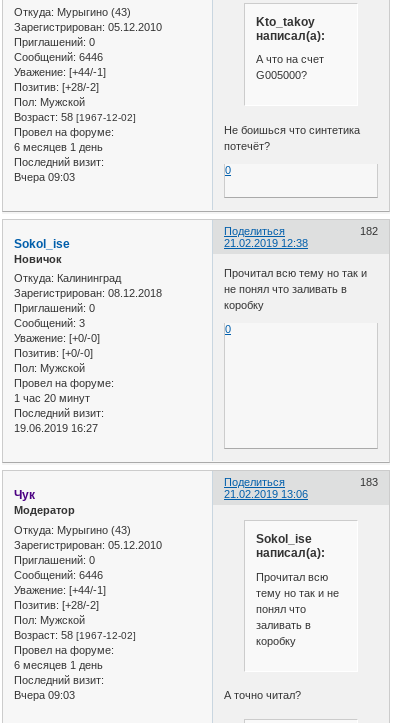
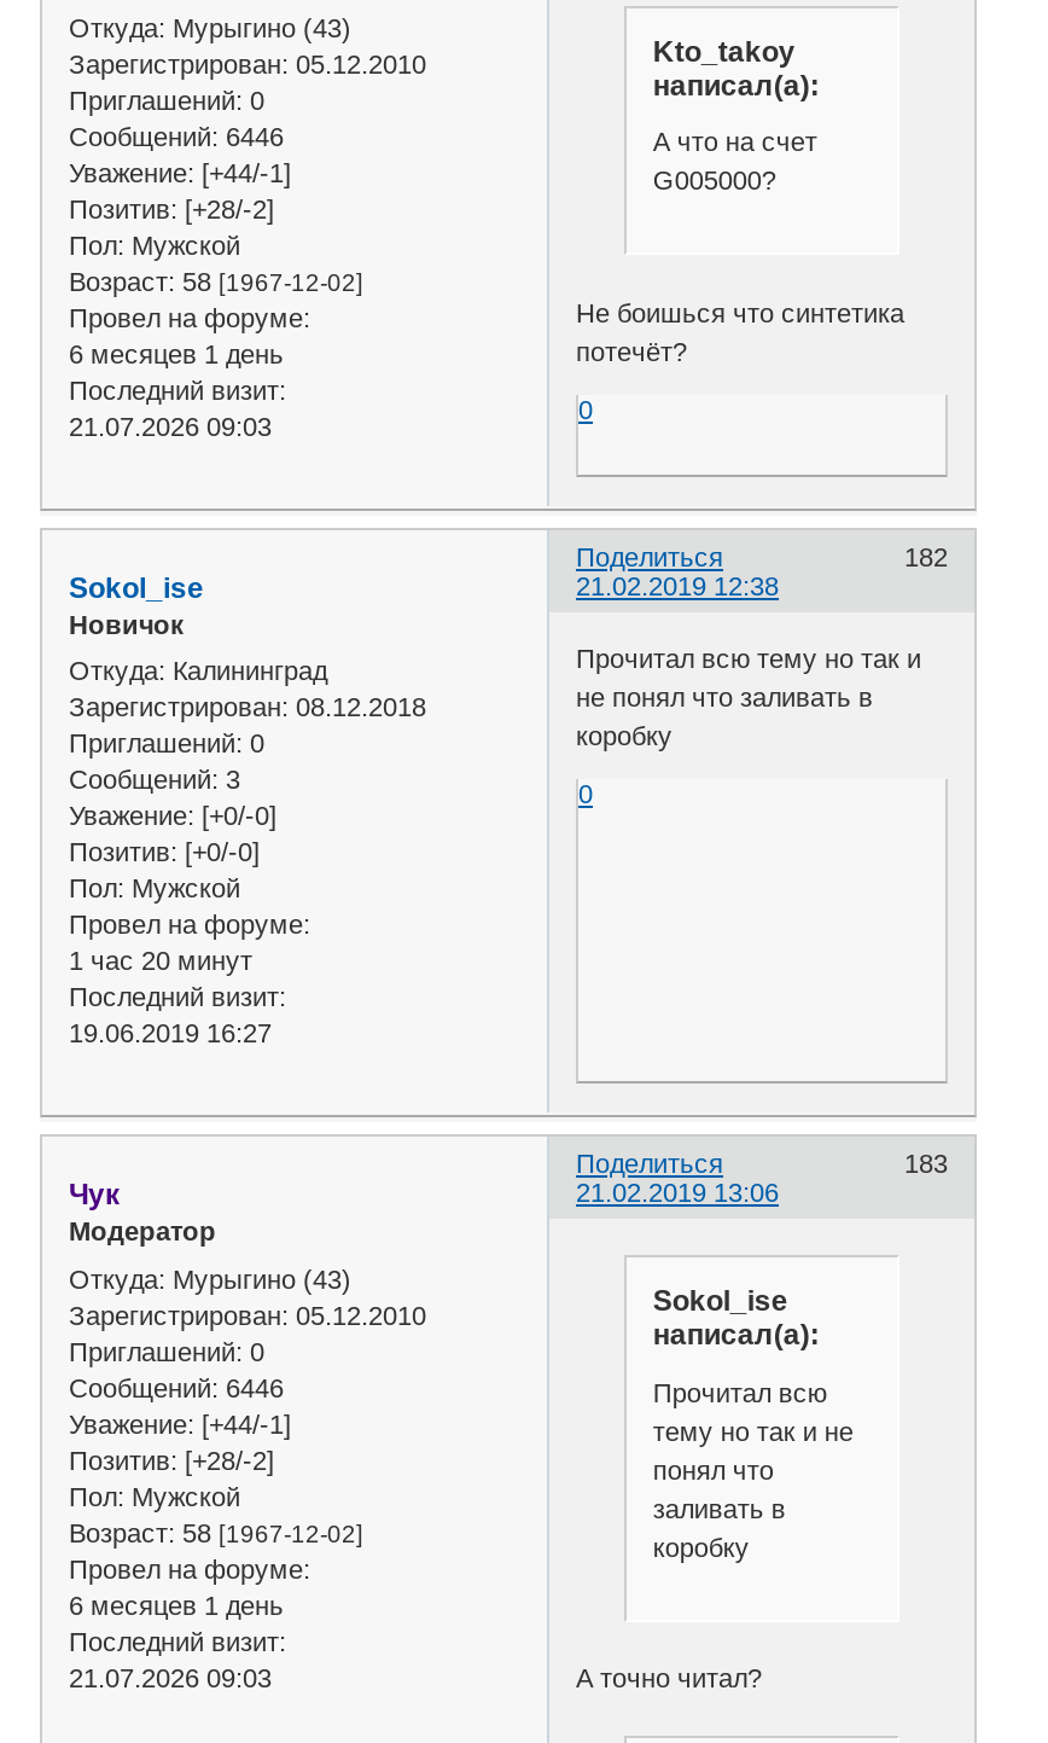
- Вчера 09:03
+ 21.07.2026 09:03

- Вчера 09:03
+ 21.07.2026 09:03
